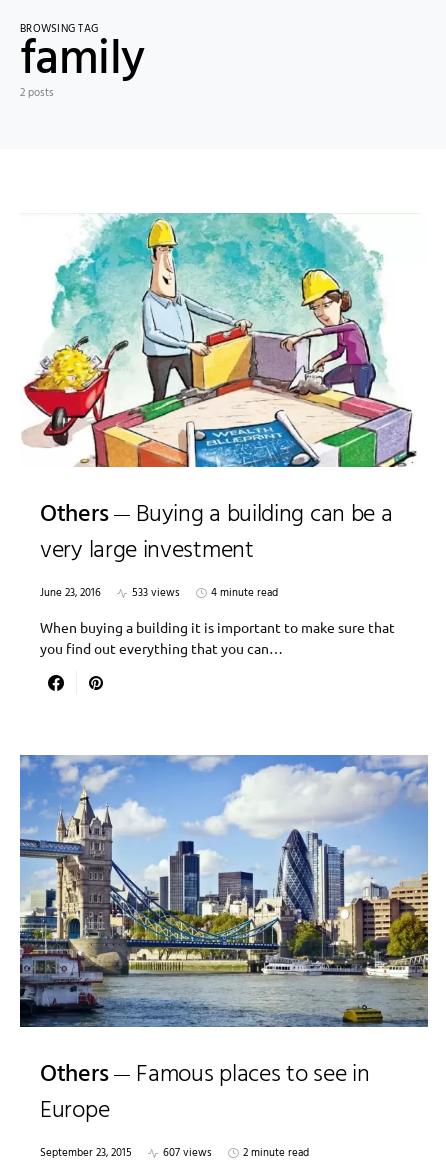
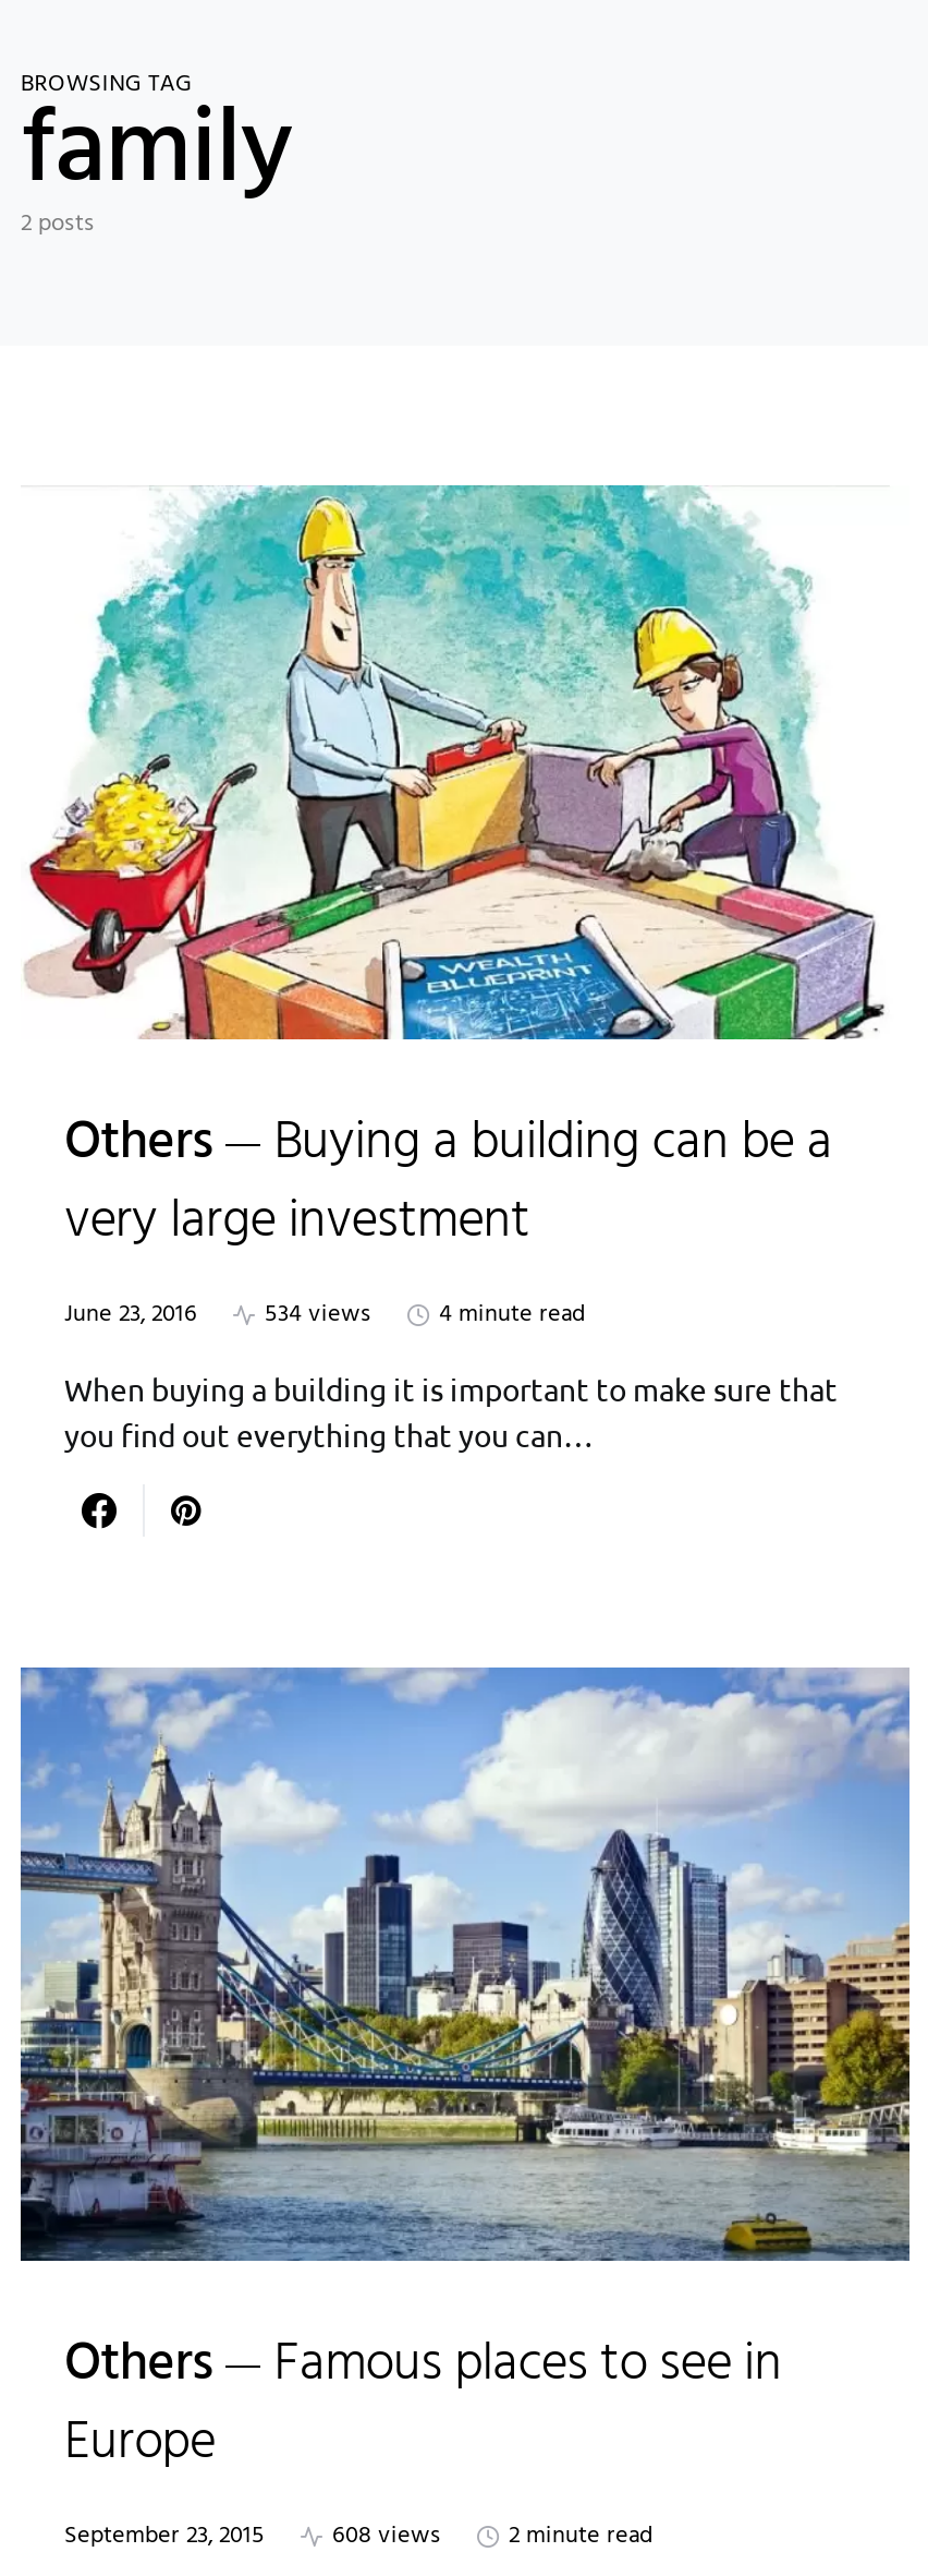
- June 23, 2016 533 views 4 minute read
+ June 23, 2016 534 views 4 minute read

- September 23, 2015 607 views 2 minute read
+ September 23, 2015 608 views 2 minute read
